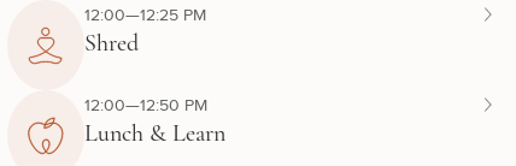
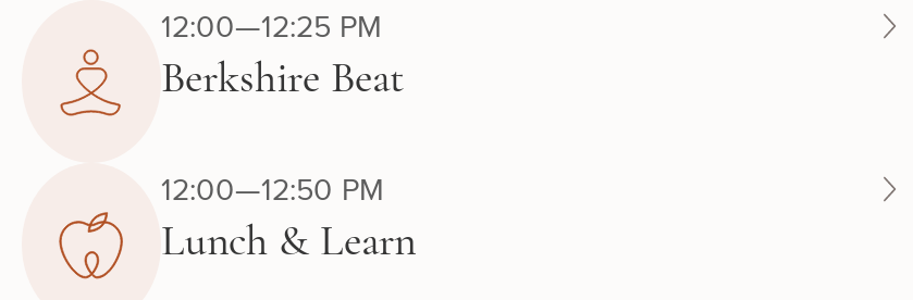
- Shred
+ Berkshire Beat
